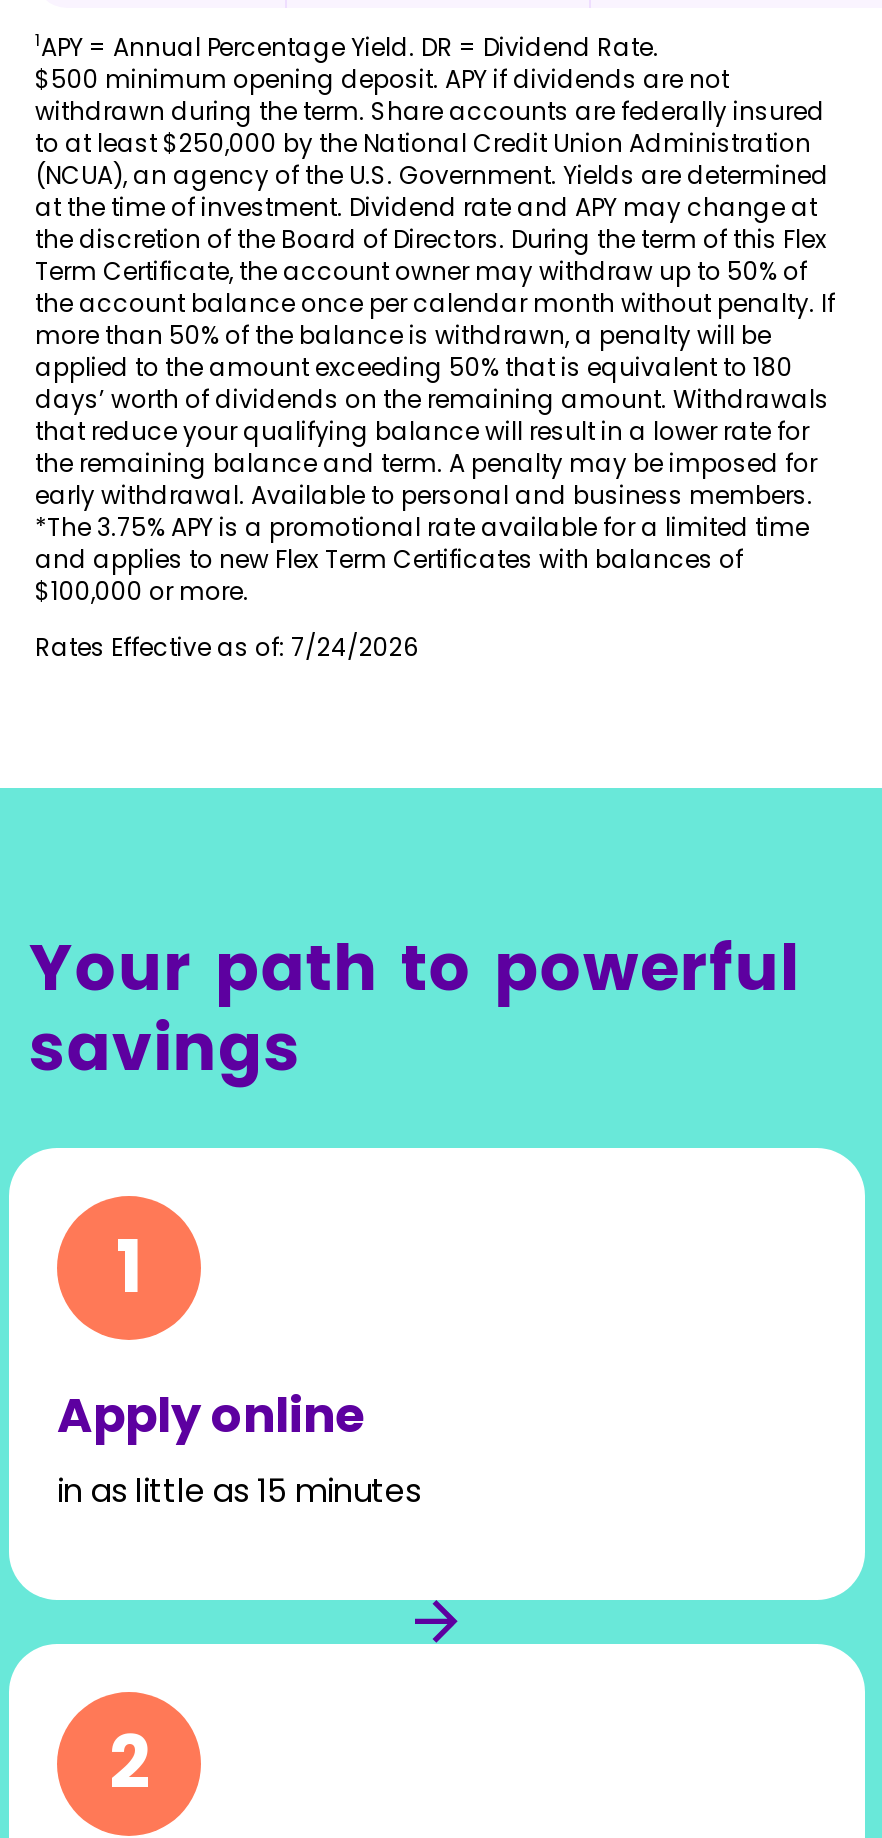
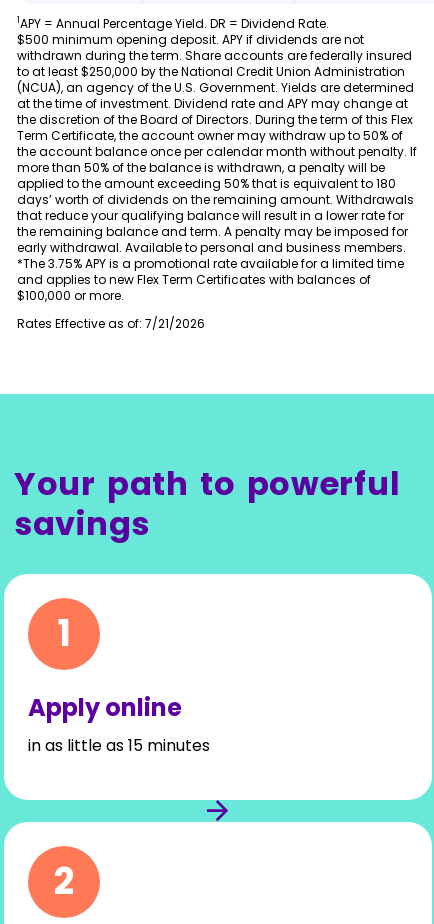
- Rates Effective as of: 7/24/2026
+ Rates Effective as of: 7/21/2026
